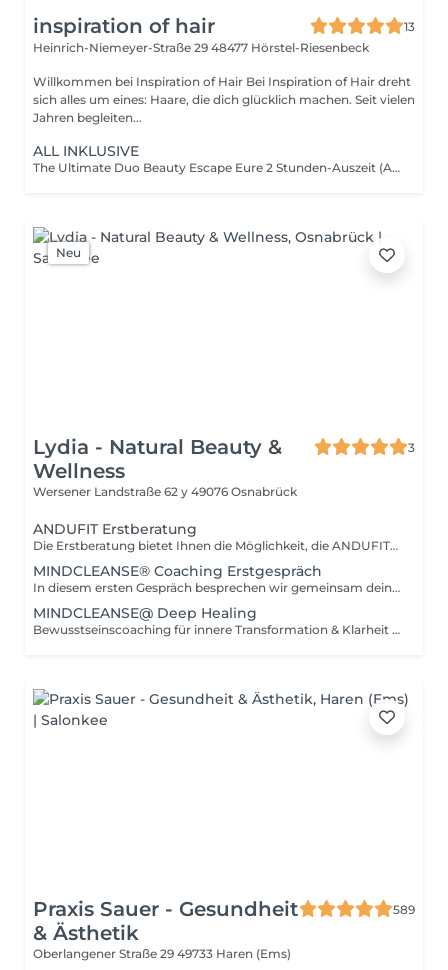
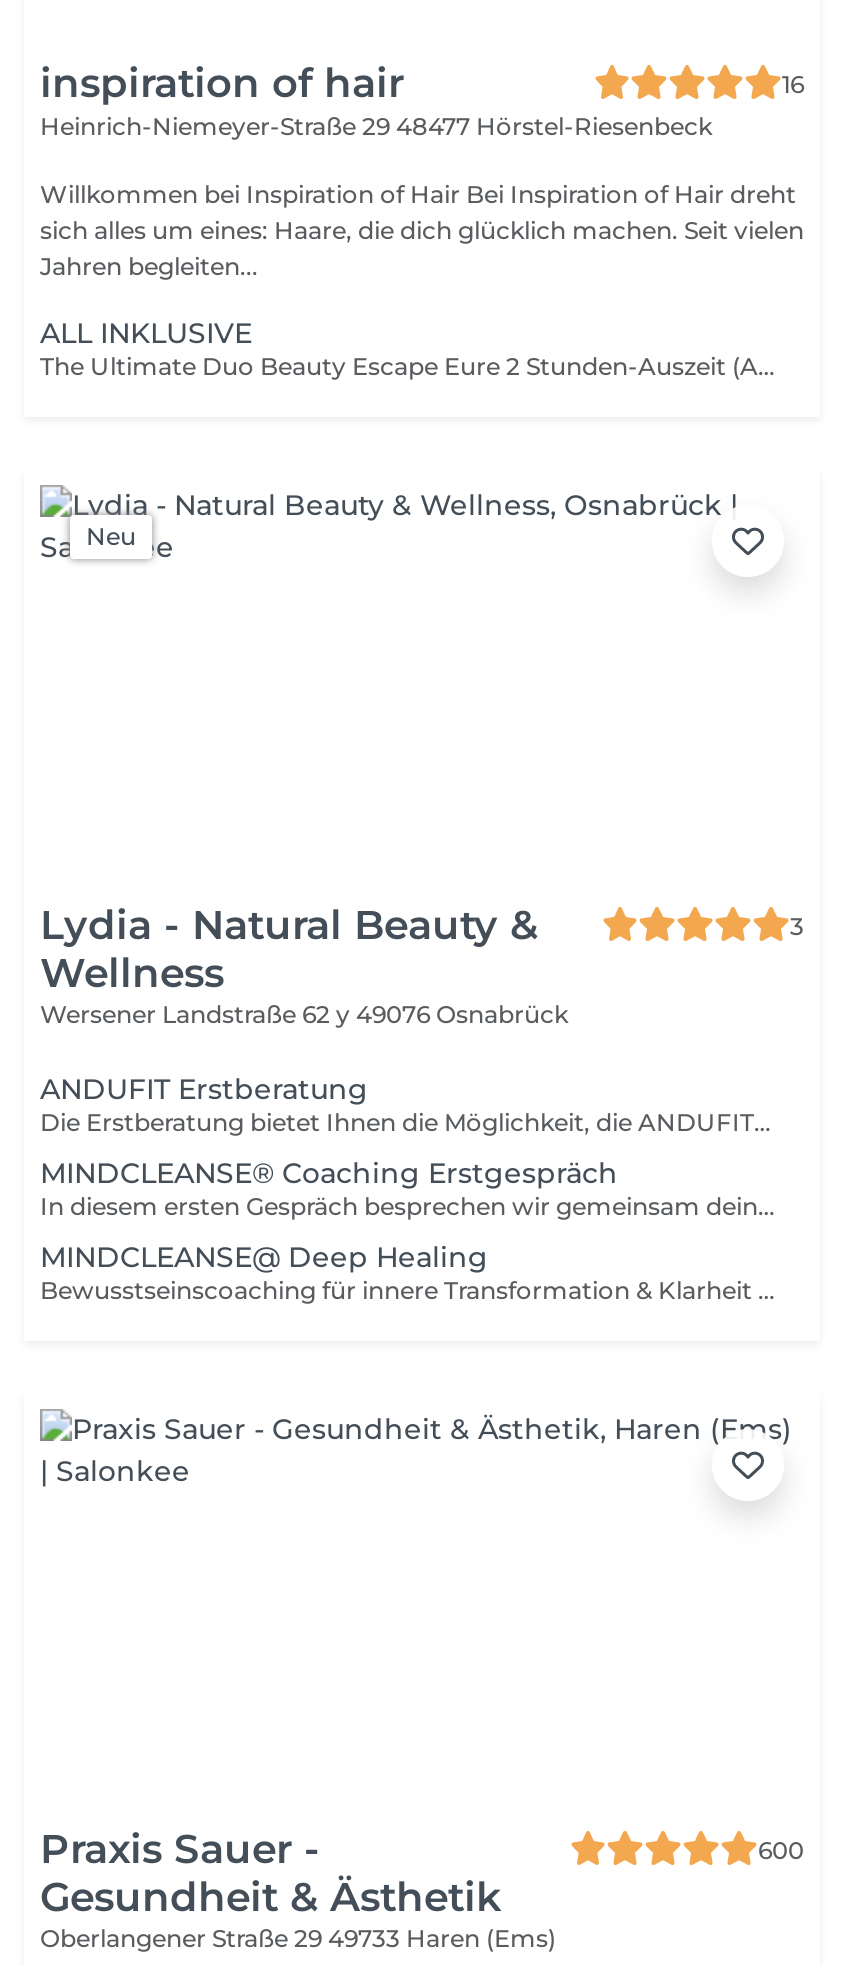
- 13
+ 16

- 589
+ 600
